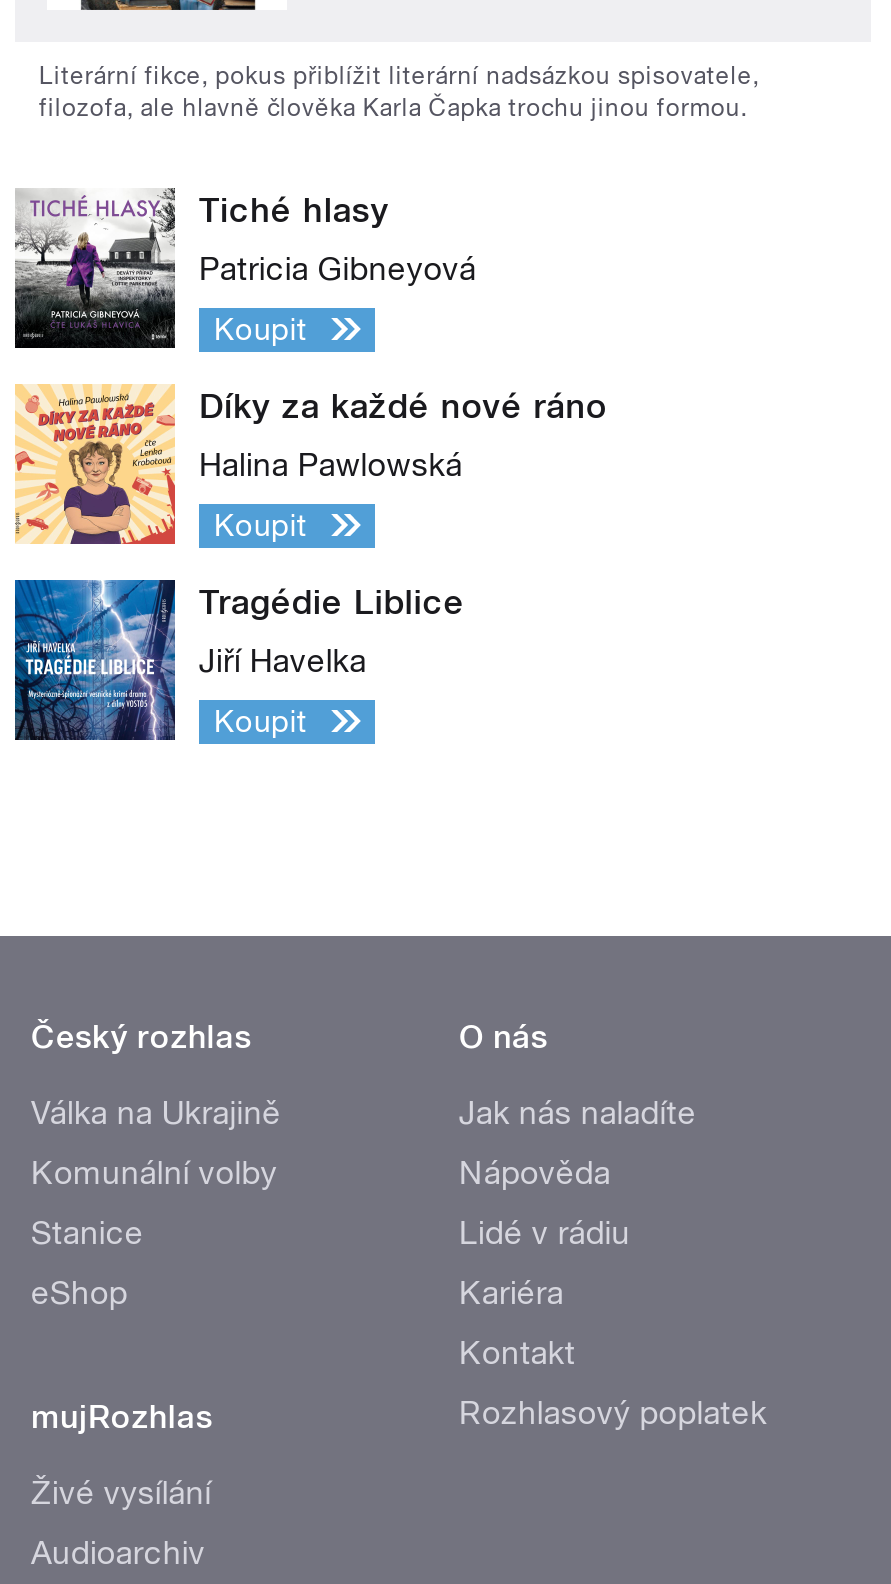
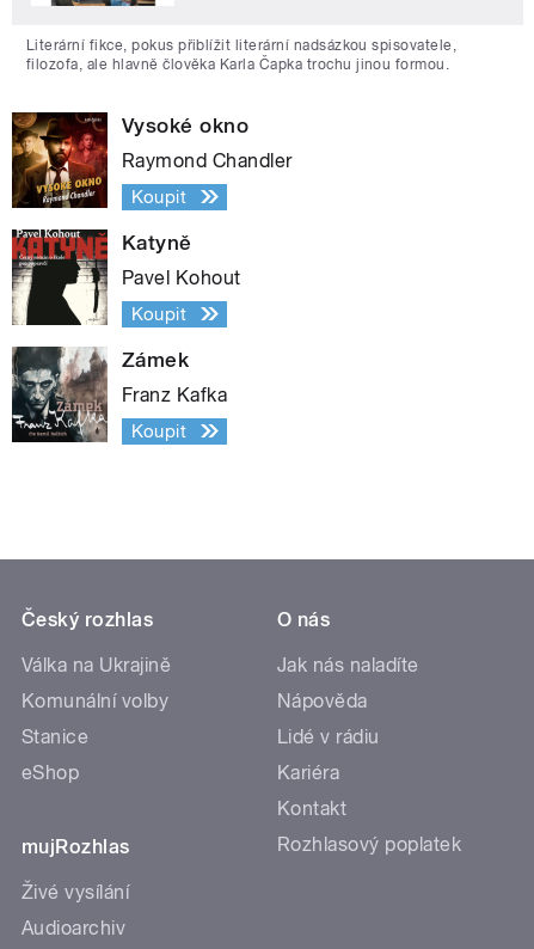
- [image]
- Tiché hlasy
+ [image]
+ Vysoké okno

- Patricia Gibneyová
+ Raymond Chandler

- [image]
- Díky za každé nové ráno
+ [image]
+ Katyně

- Halina Pawlowská
+ Pavel Kohout

- [image]
- Tragédie Liblice
+ [image]
+ Zámek

- Jiří Havelka
+ Franz Kafka
